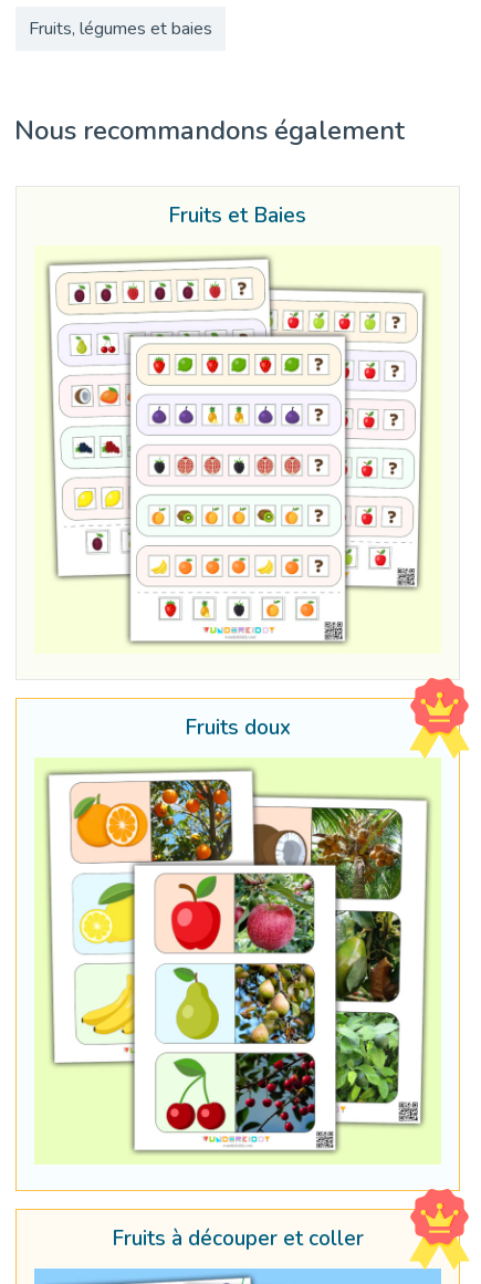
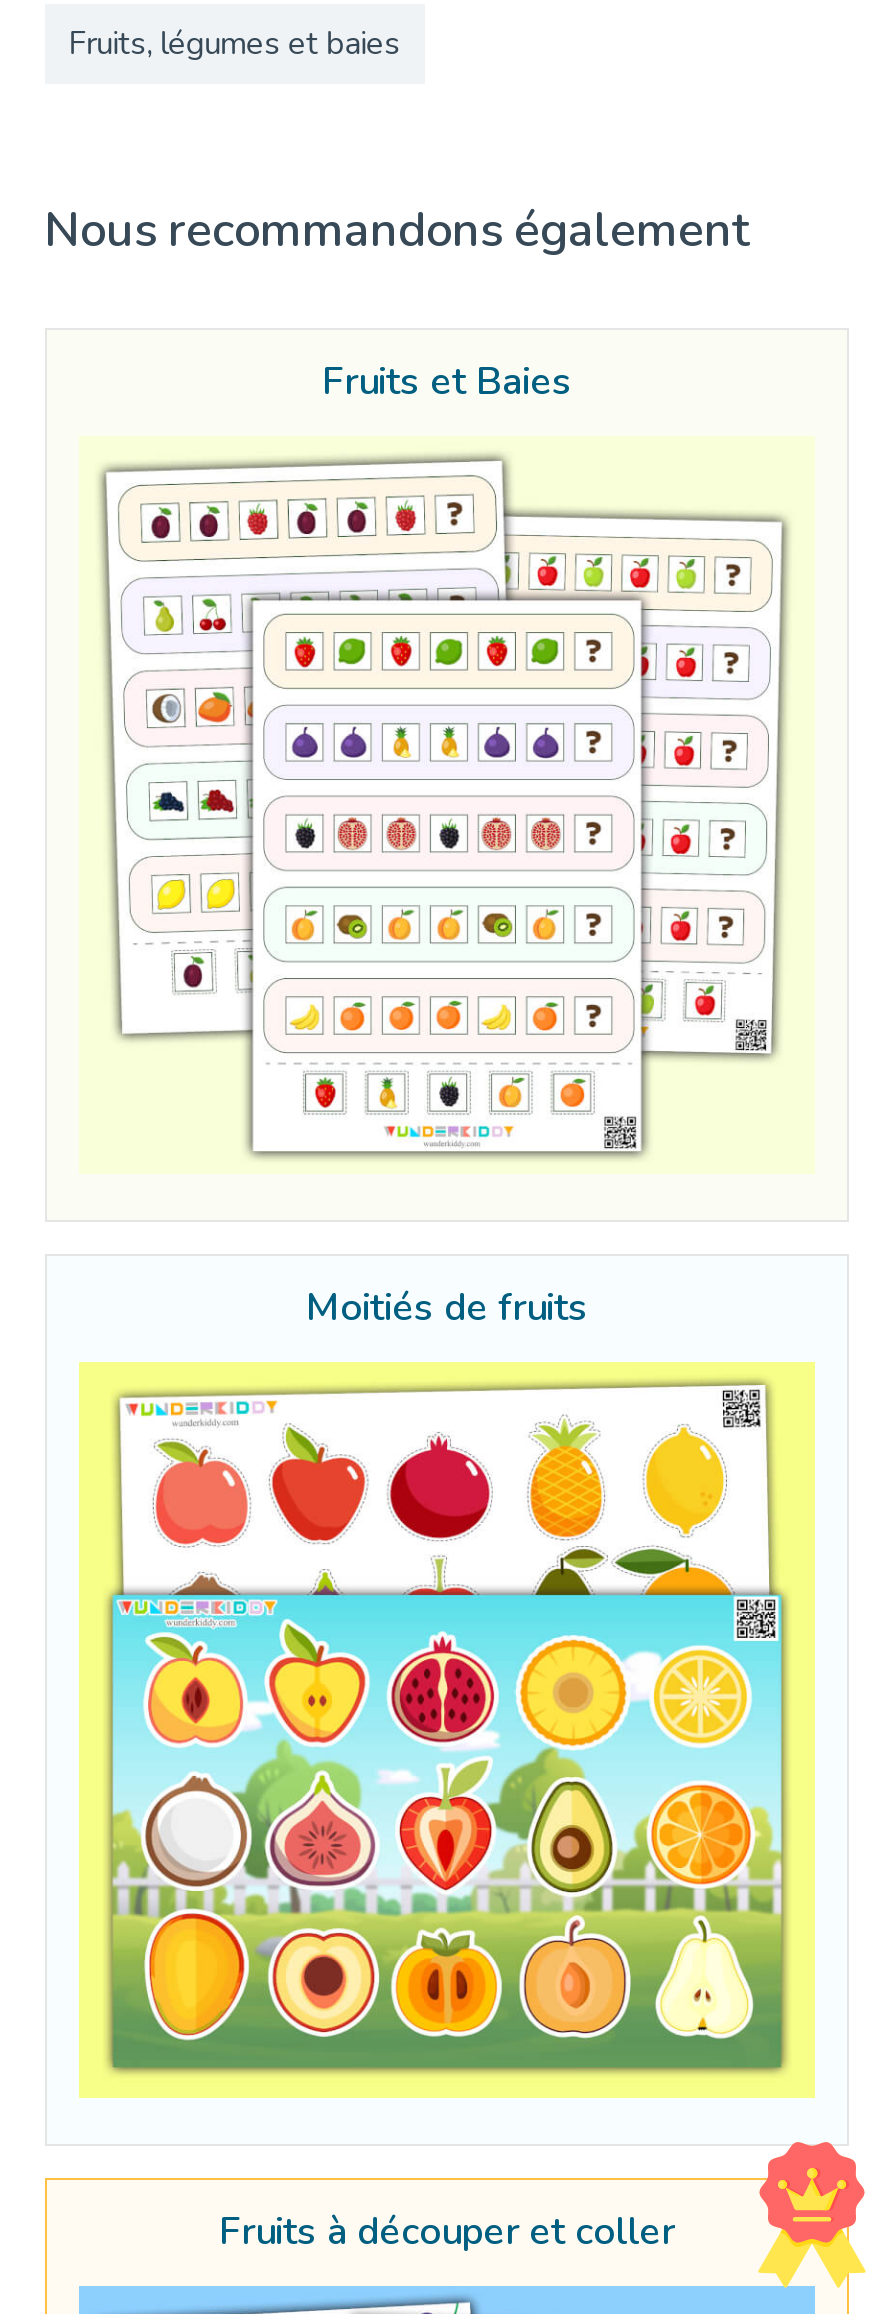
- [image]
- Fruits doux
+ [image]
+ Moitiés de fruits
